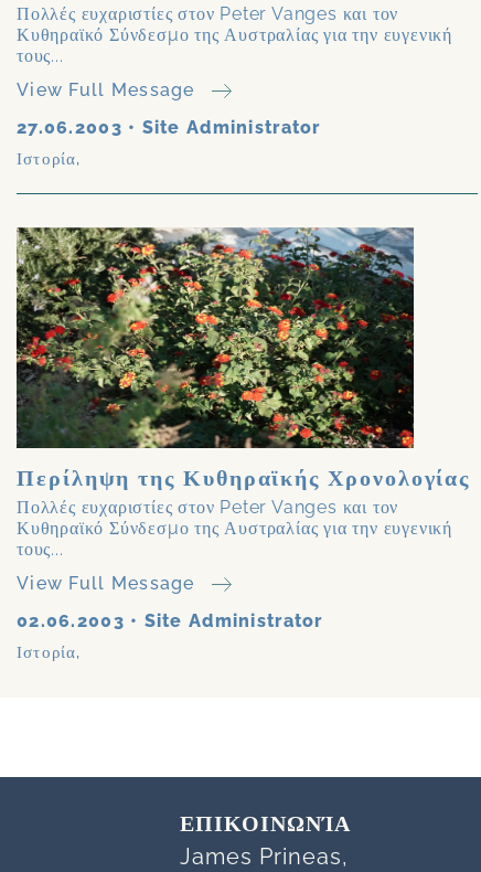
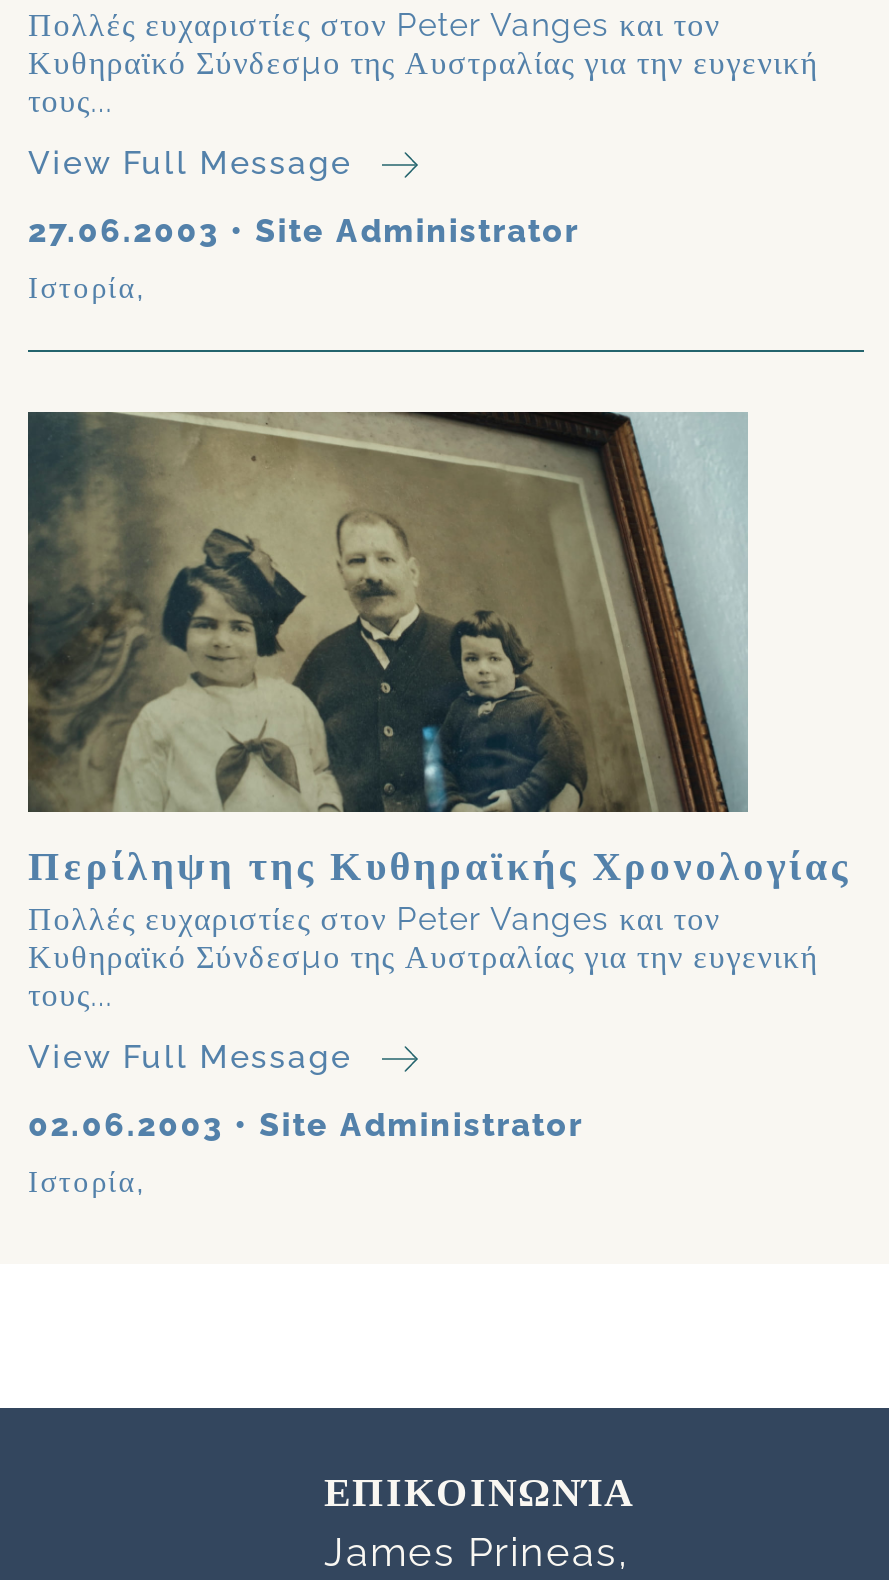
- [image]
+ [image]
